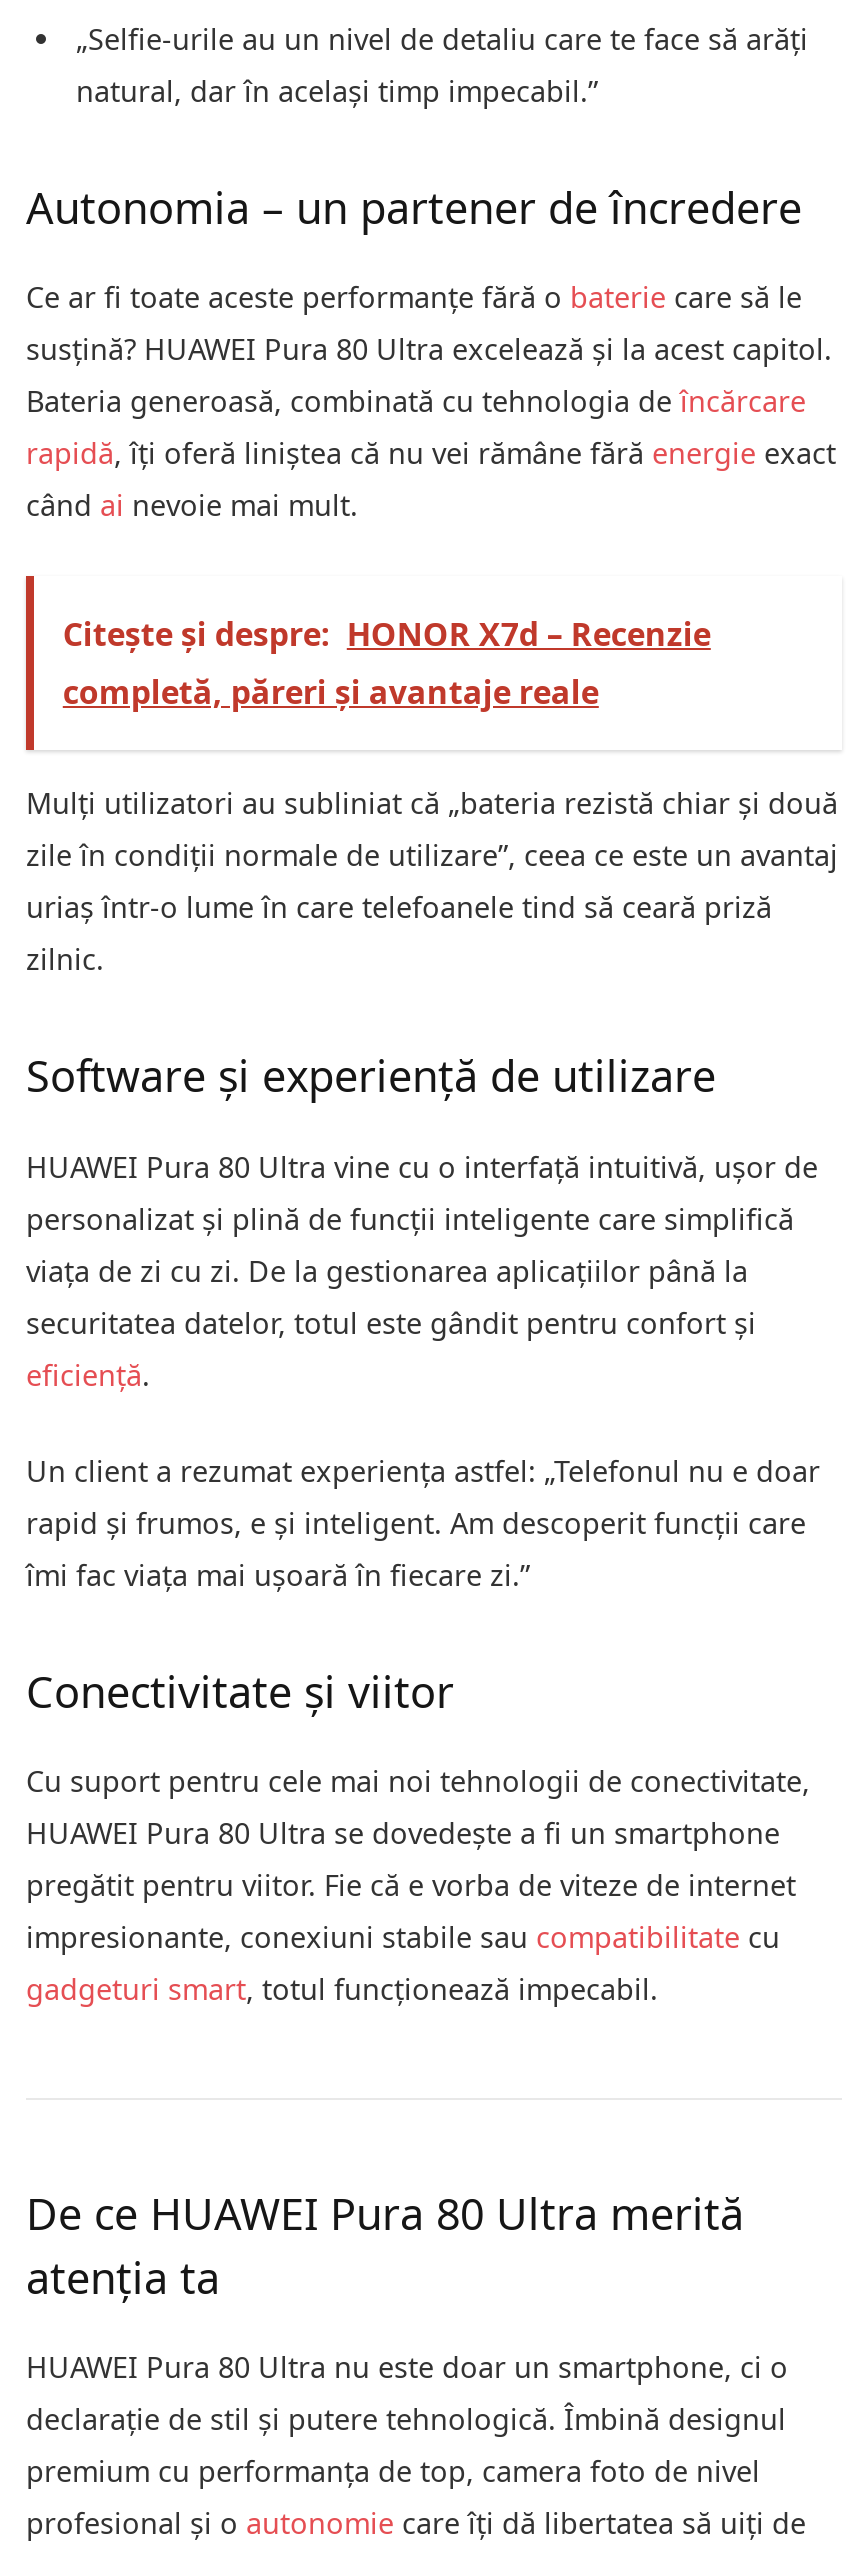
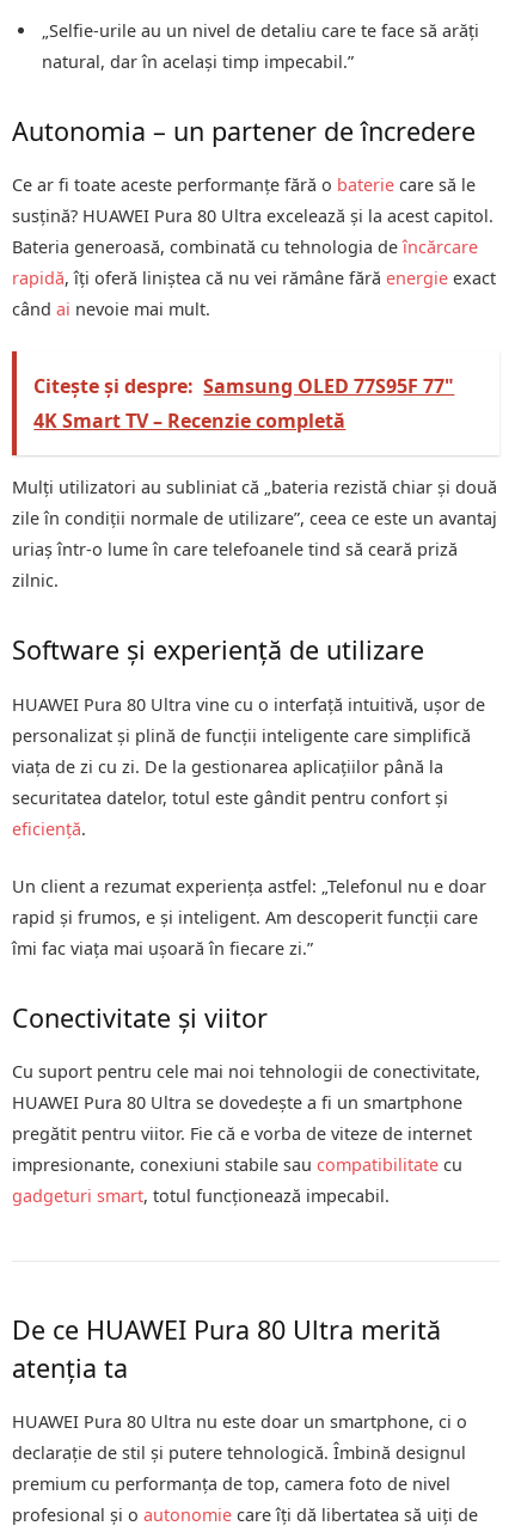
- Citește și despre: HONOR X7d – Recenzie
- completă, păreri și avantaje reale
+ Citește și despre: Samsung OLED 77S95F 77"
+ 4K Smart TV – Recenzie completă
